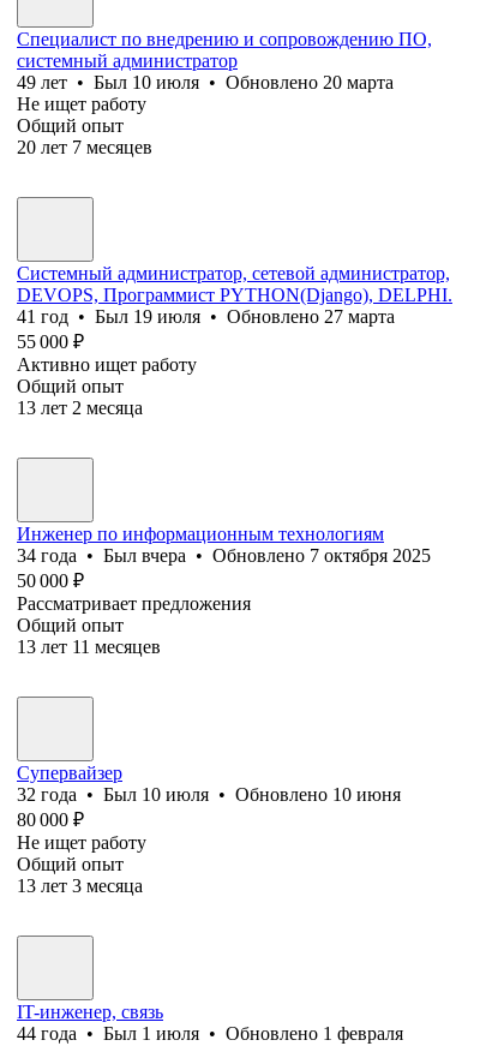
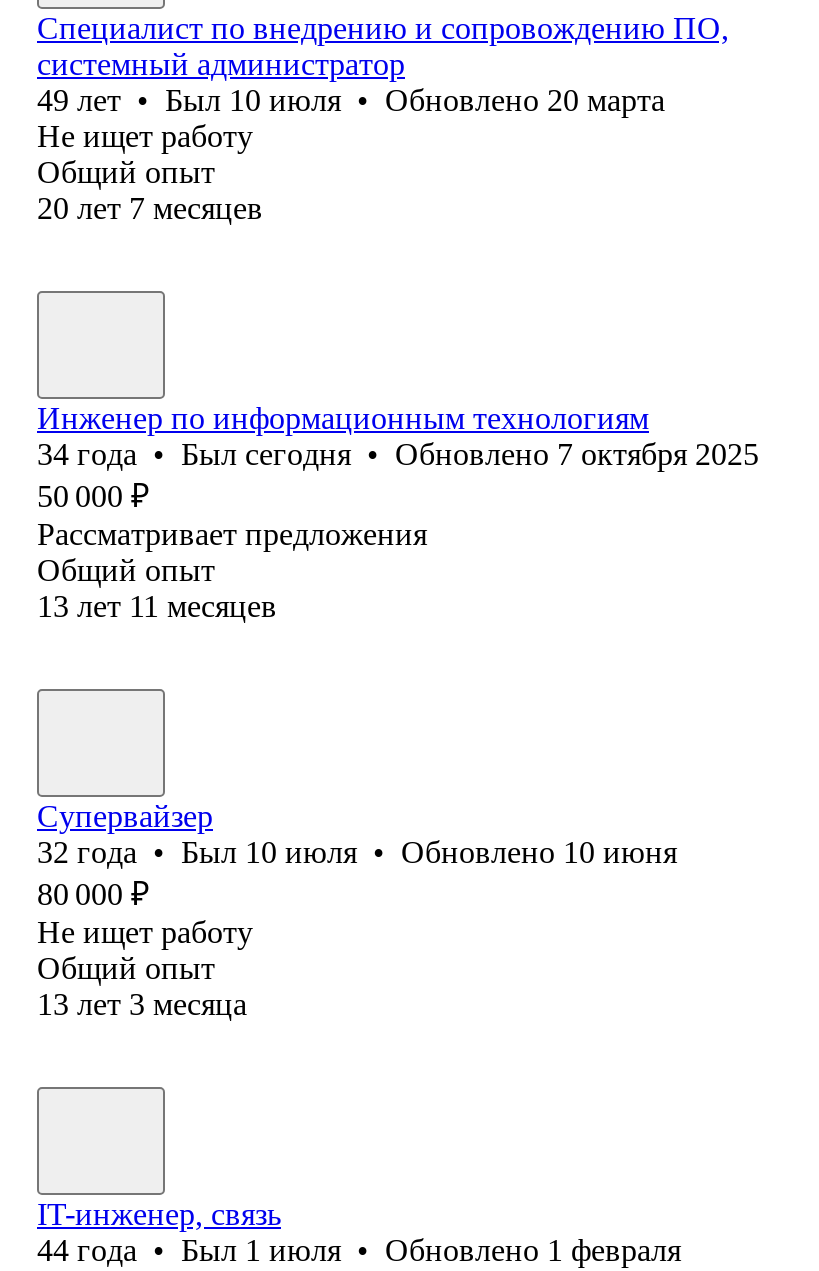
- Системный администратор, сетевой администратор,
- DEVOPS, Программист PYTHON(Django), DELPHI.
- 41 год • Был 19 июля • Обновлено27 марта
- 55 000 ₽
- Активно ищет работу
- Общий опыт
- 13 лет 2 месяца

- 34 года • Был вчера • Обновлено 7 октября 2025
+ 34 года • Был сегодня • Обновлено 7 октября 2025
